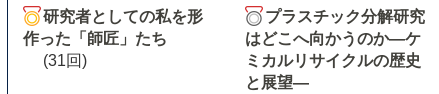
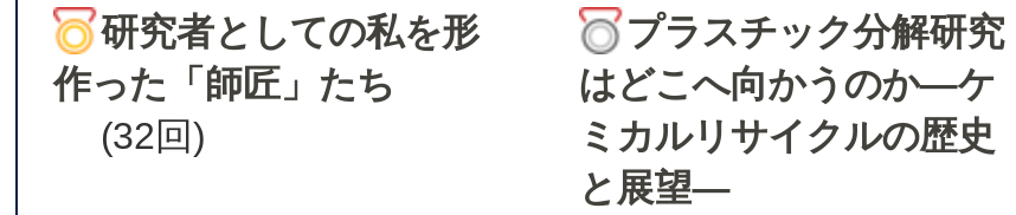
- (31回)
+ (32回)
